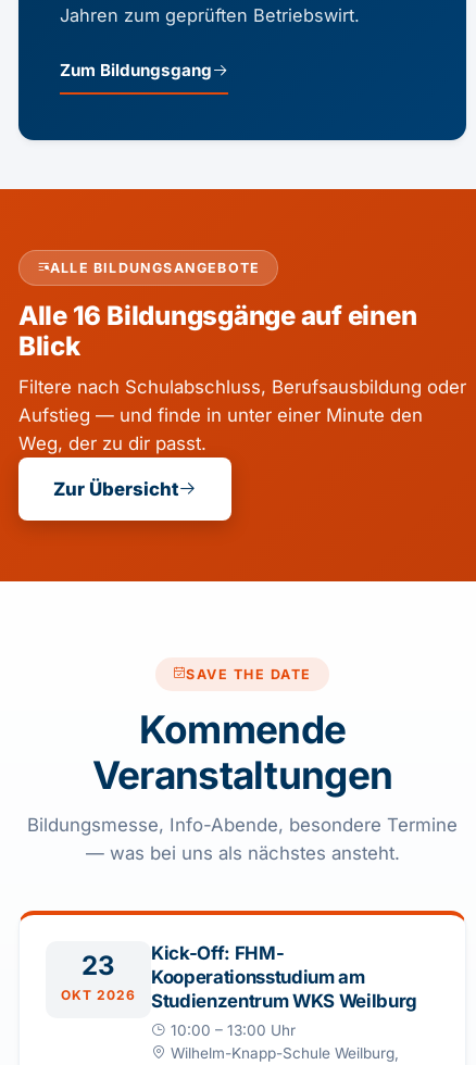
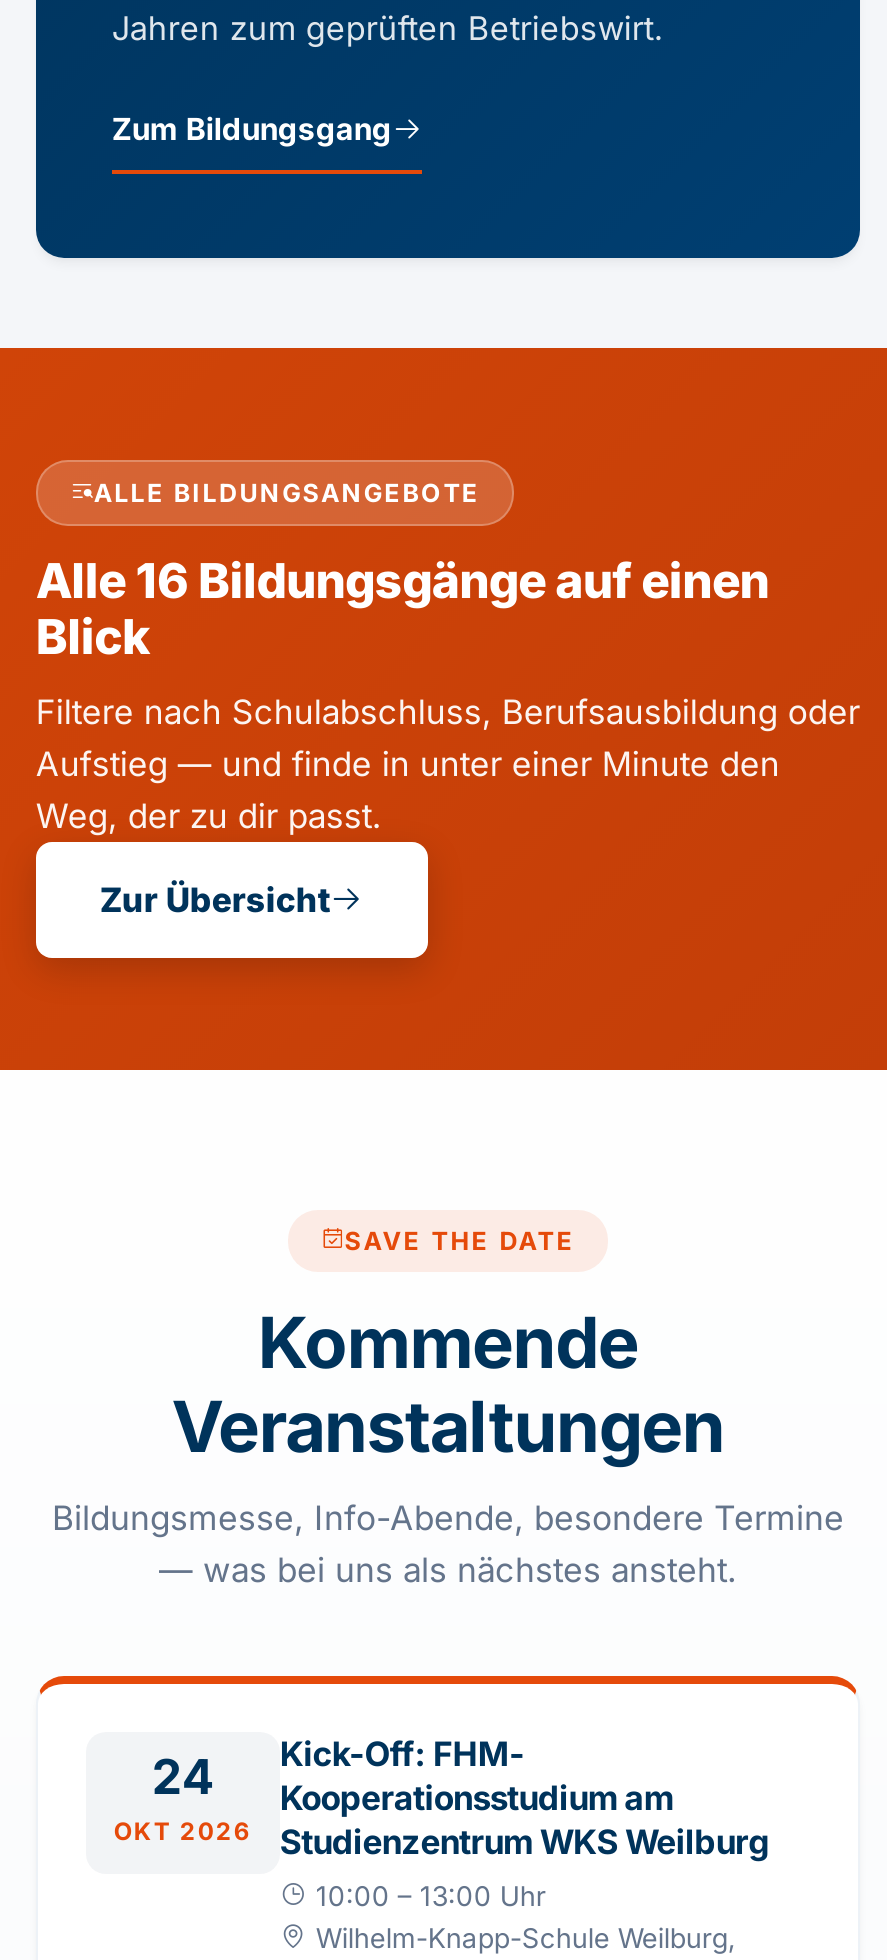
- 23 Kick-Off: FHM- Kooperationsstudium am
+ 24 Kick-Off: FHM- Kooperationsstudium am
